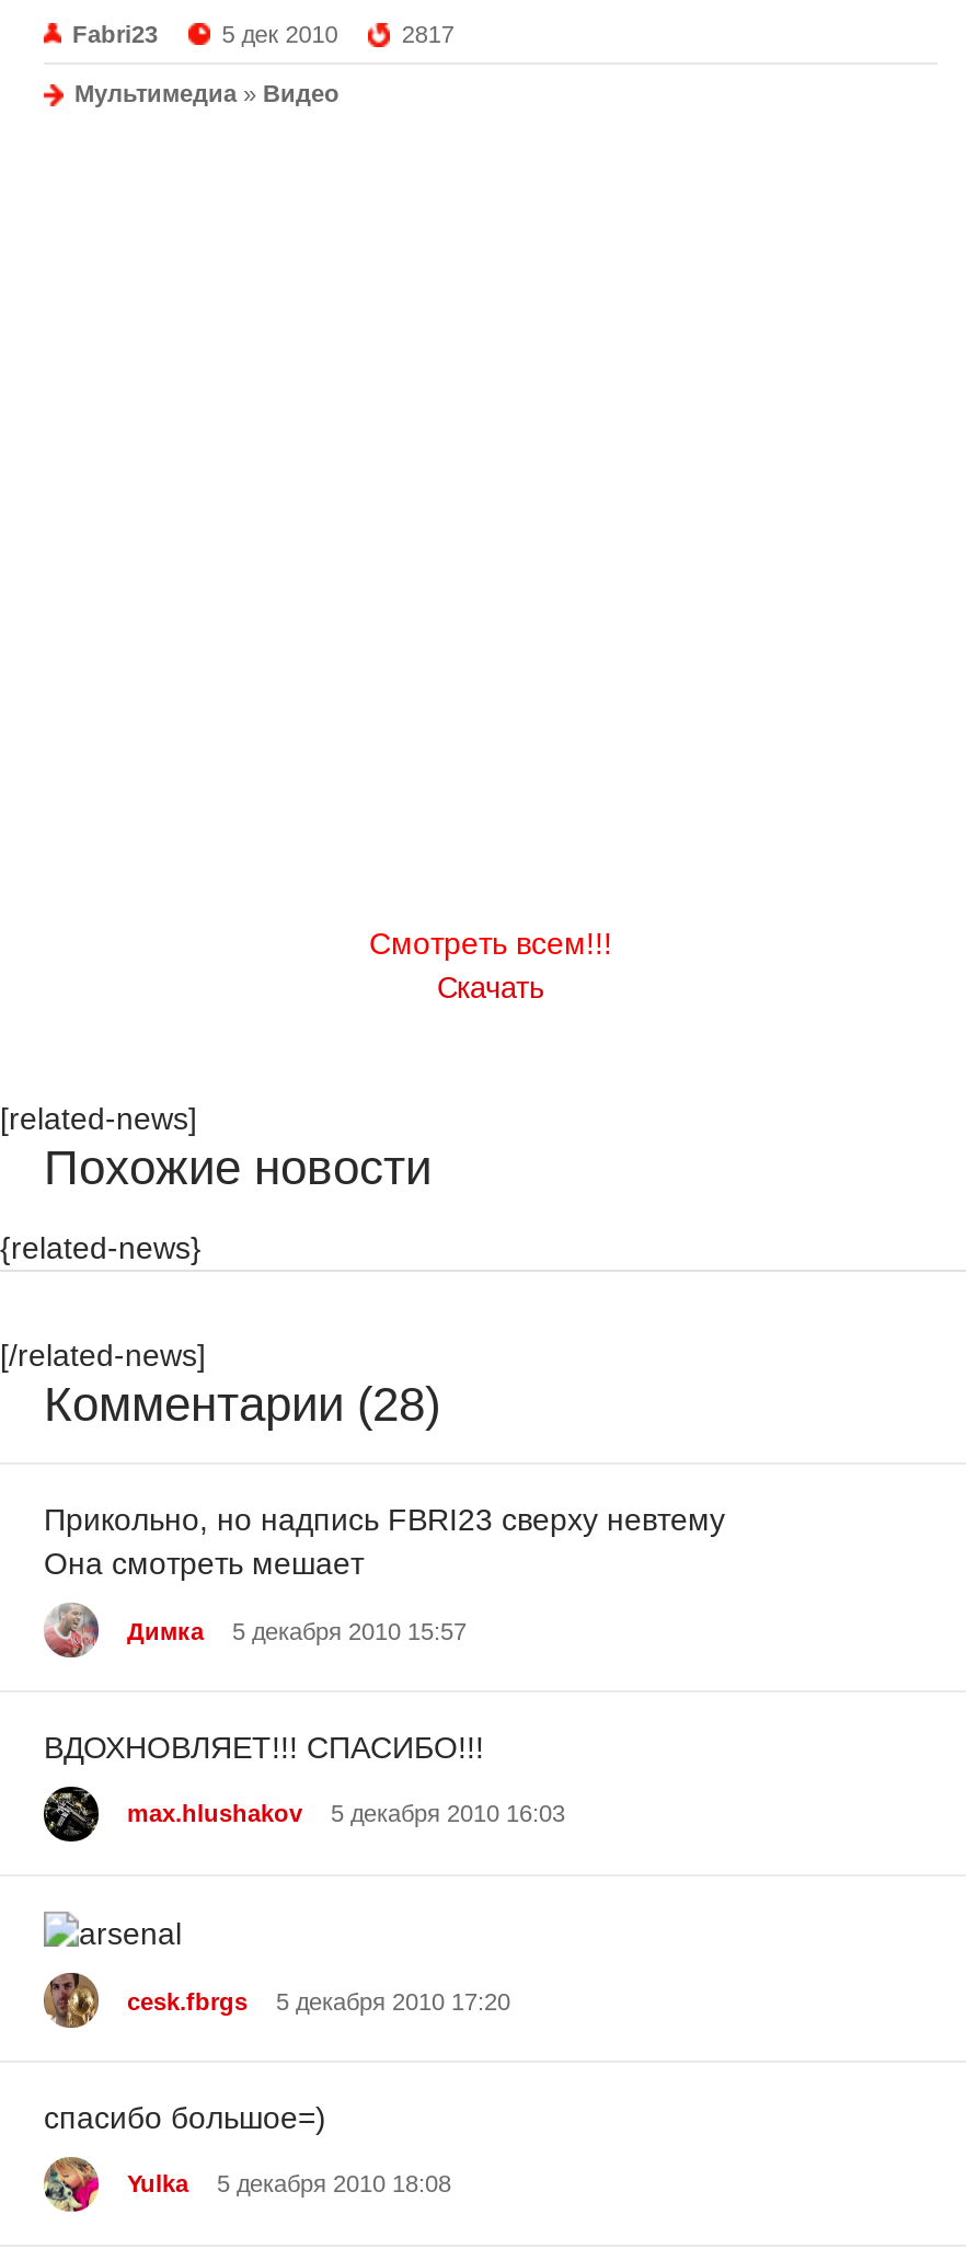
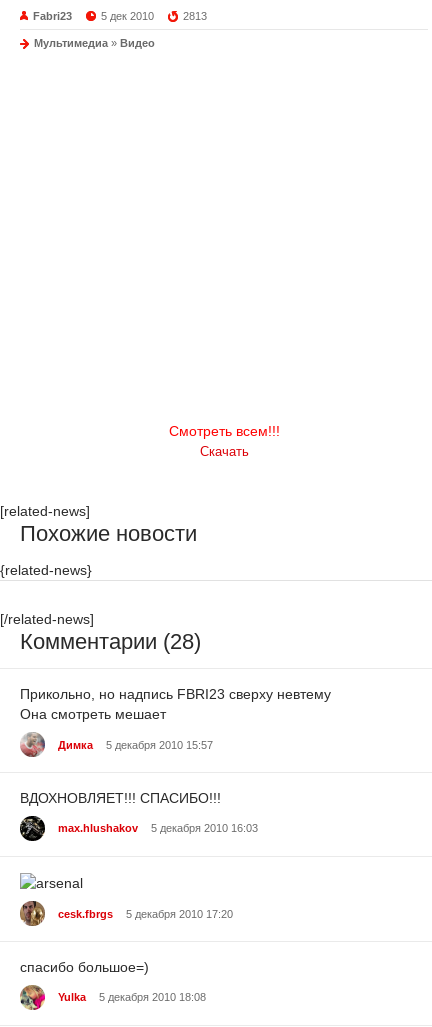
- 2817
+ 2813
